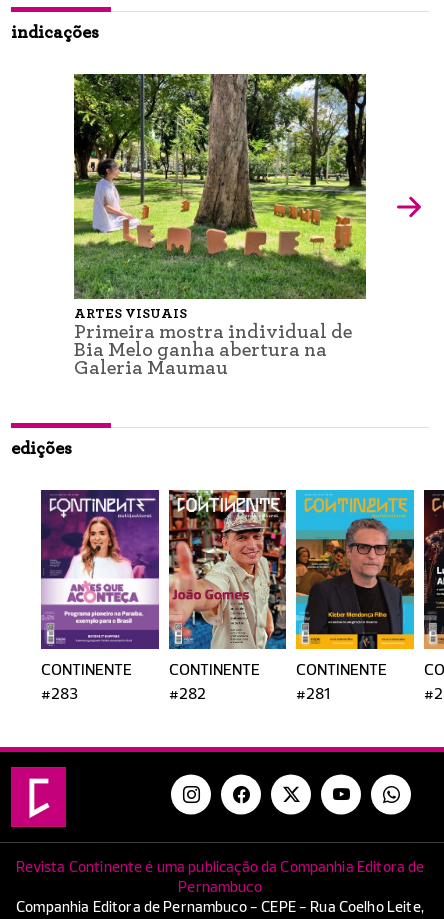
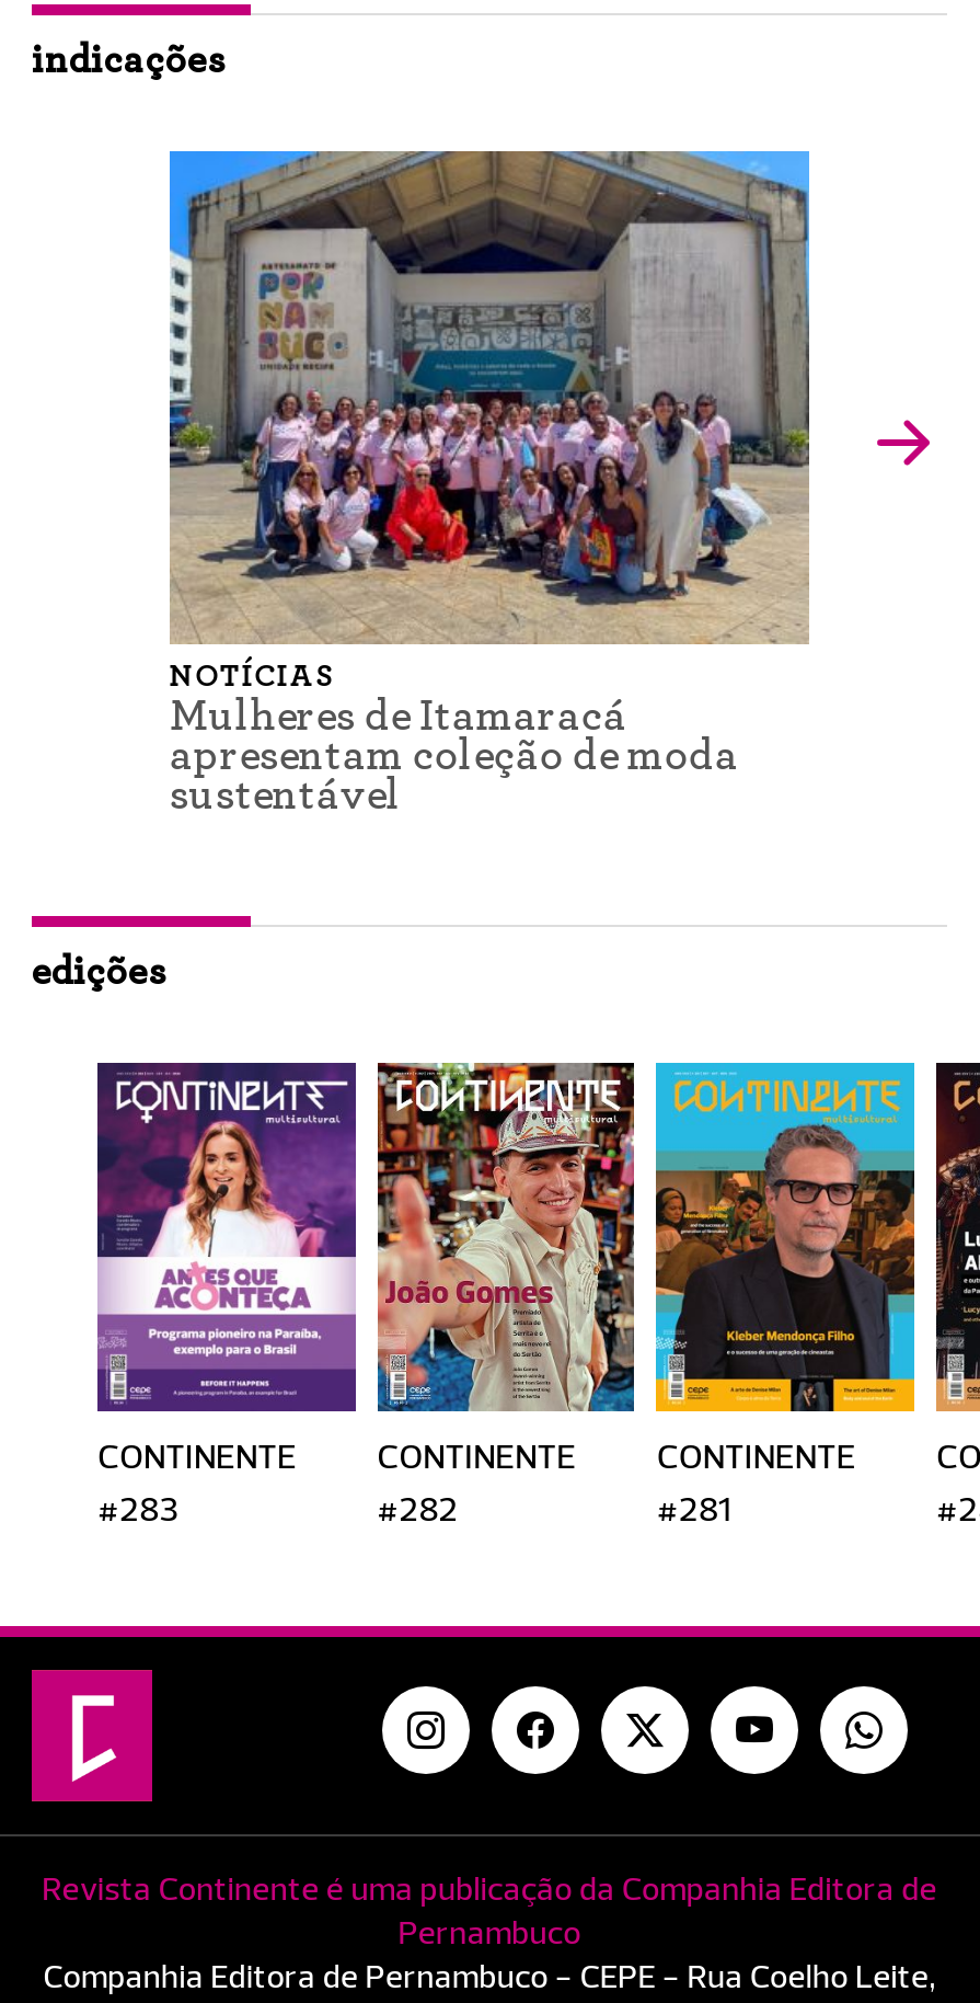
- [image]
- ARTES VISUAIS
- Primeira mostra individual de
- Bia Melo ganha abertura na
- Galeria Maumau
+ [image]
+ NOTÍCIAS
+ Mulheres de Itamaracá
+ apresentam coleção de moda
+ sustentável
